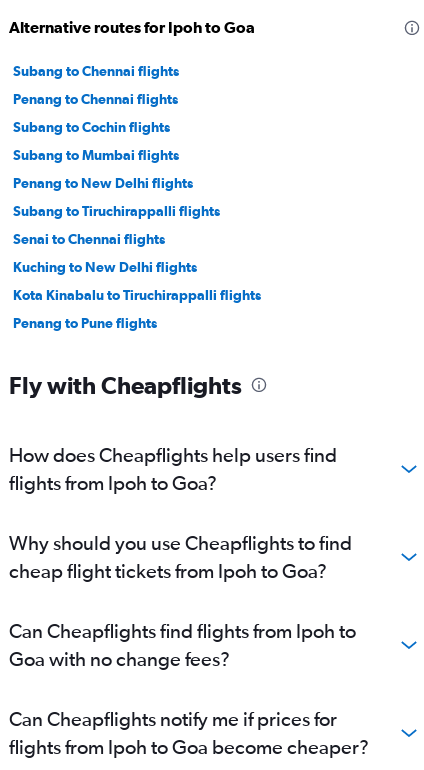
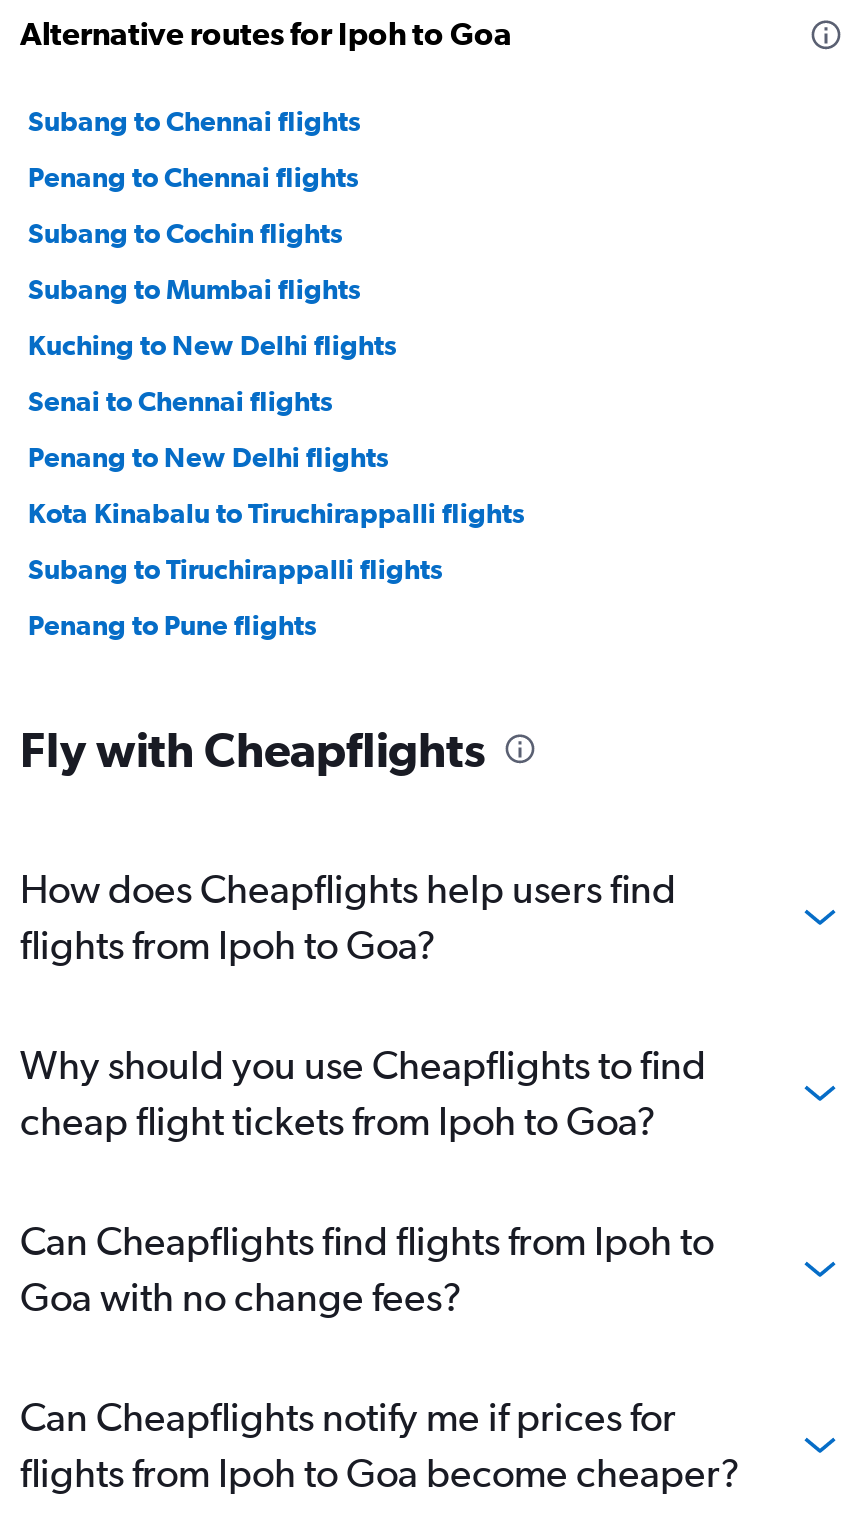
moved down: Penang to New Delhi flights

moved down: Subang to Tiruchirappalli flights

moved up: Senai to Chennai flights | Kuching to New Delhi flights

moved up: Kota Kinabalu to Tiruchirappalli flights
